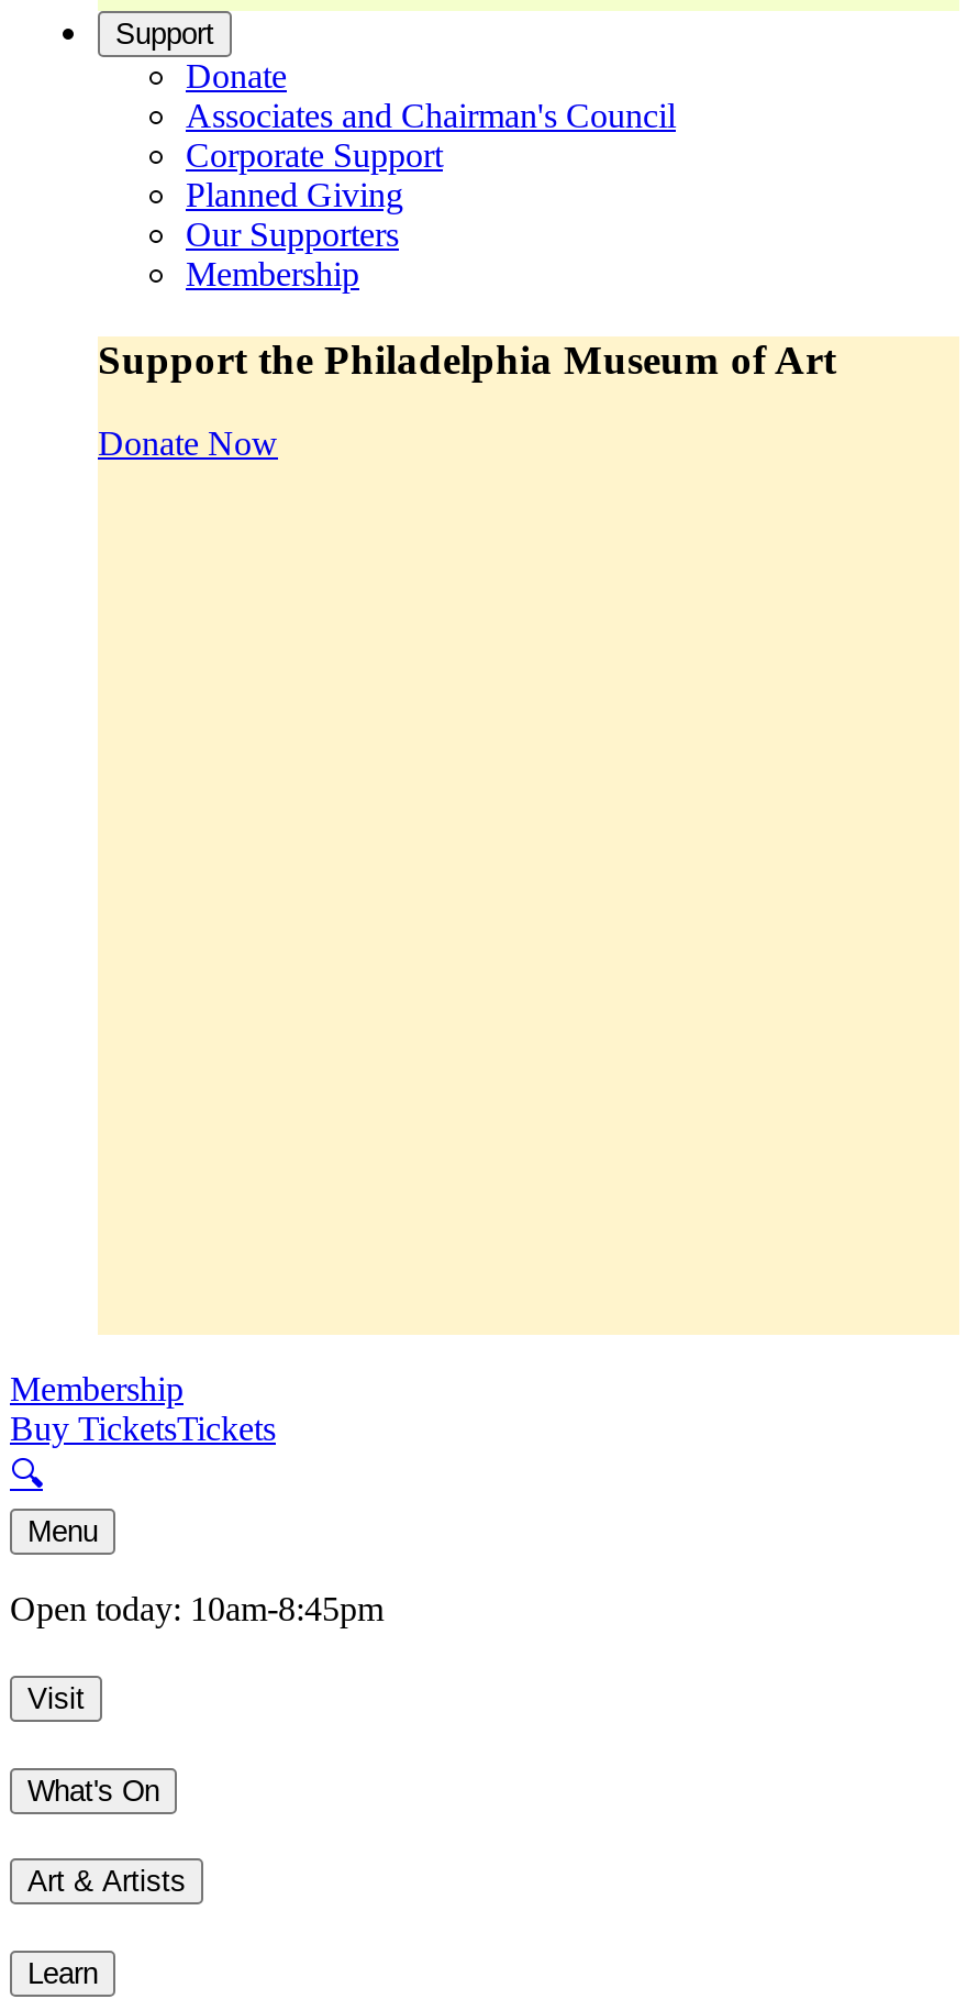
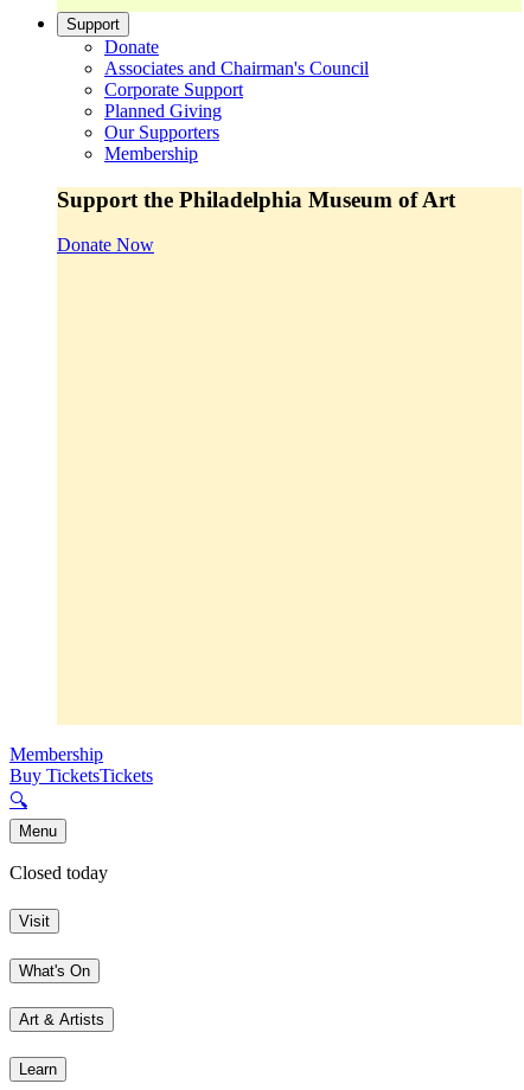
- Open today: 10am-8:45pm
+ Closed today
